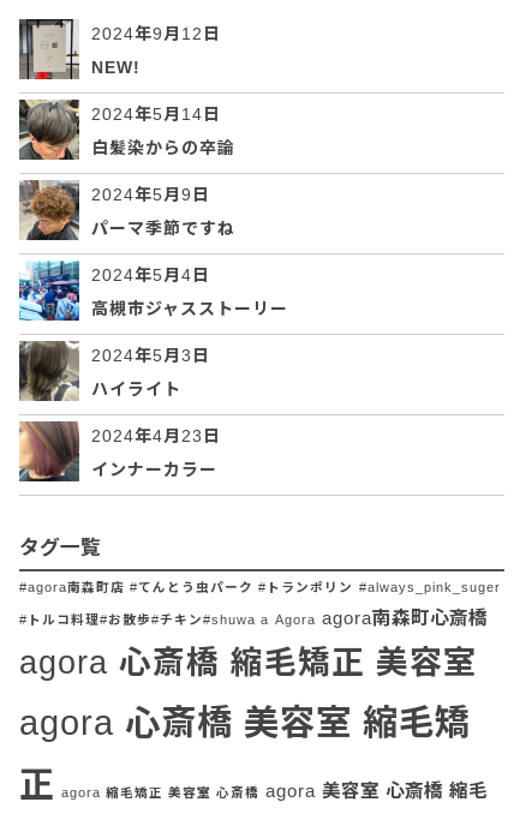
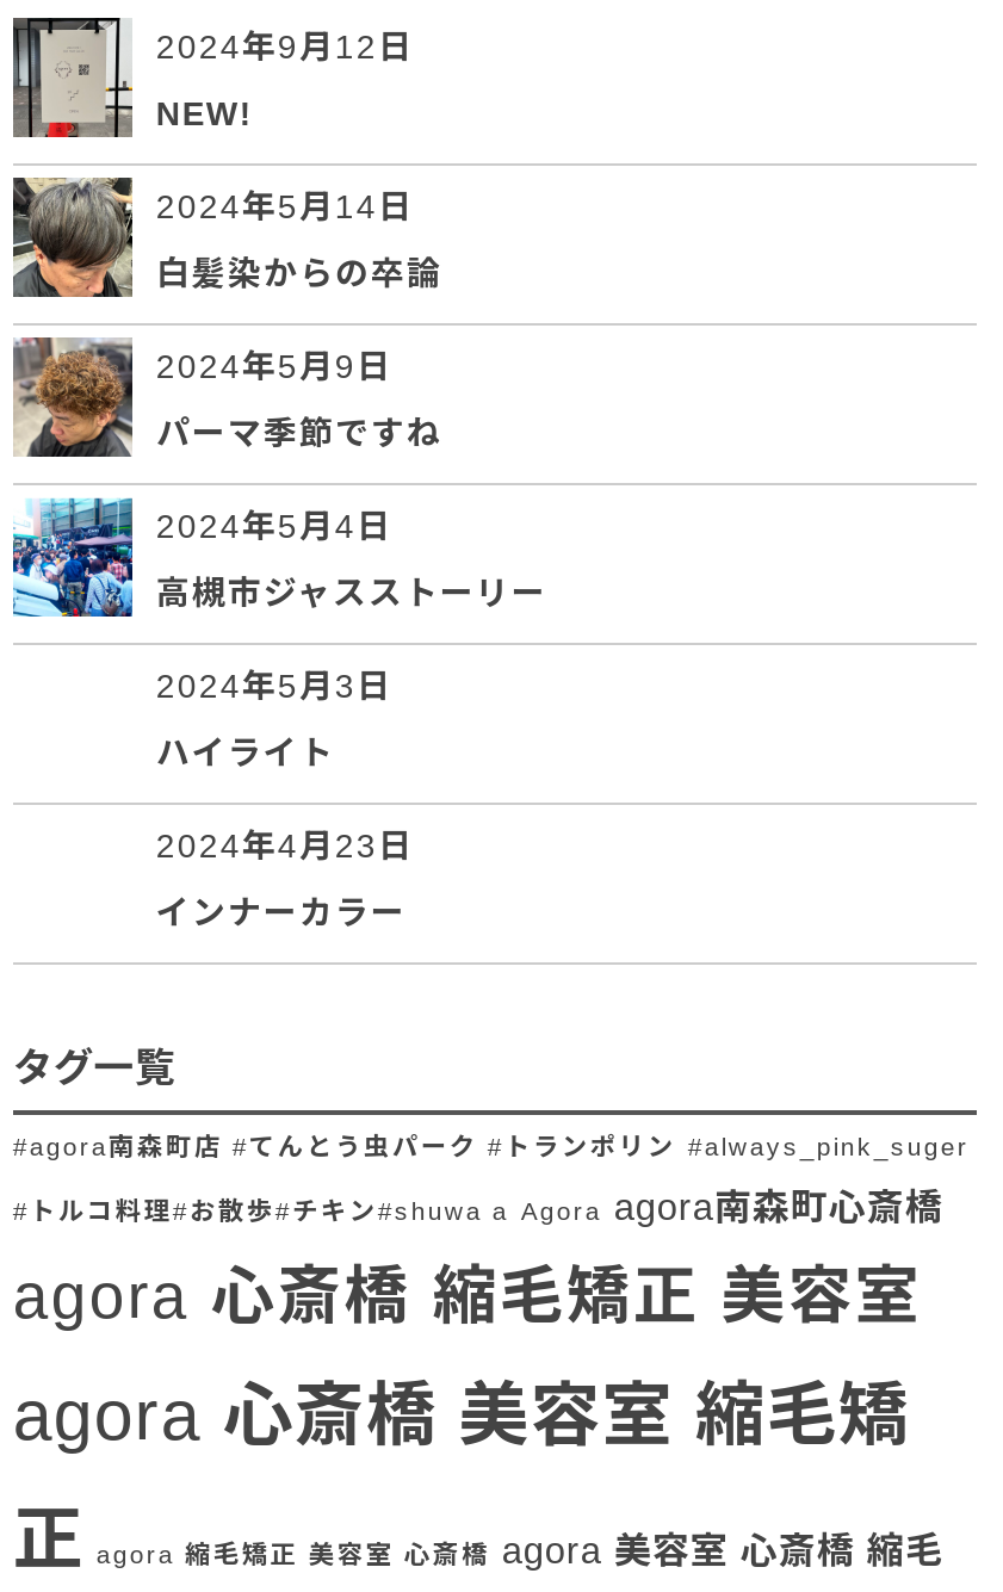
- [image]

- [image]
